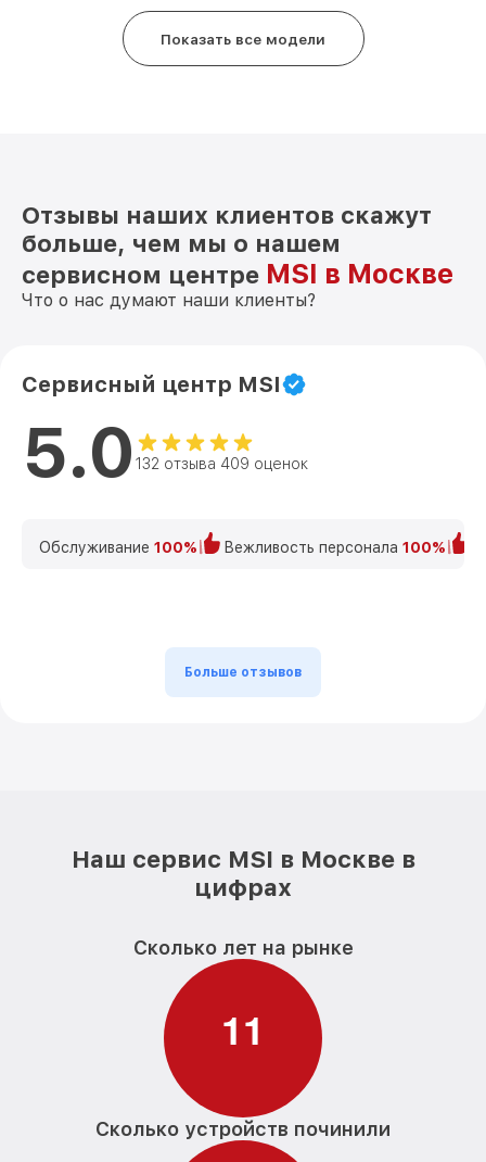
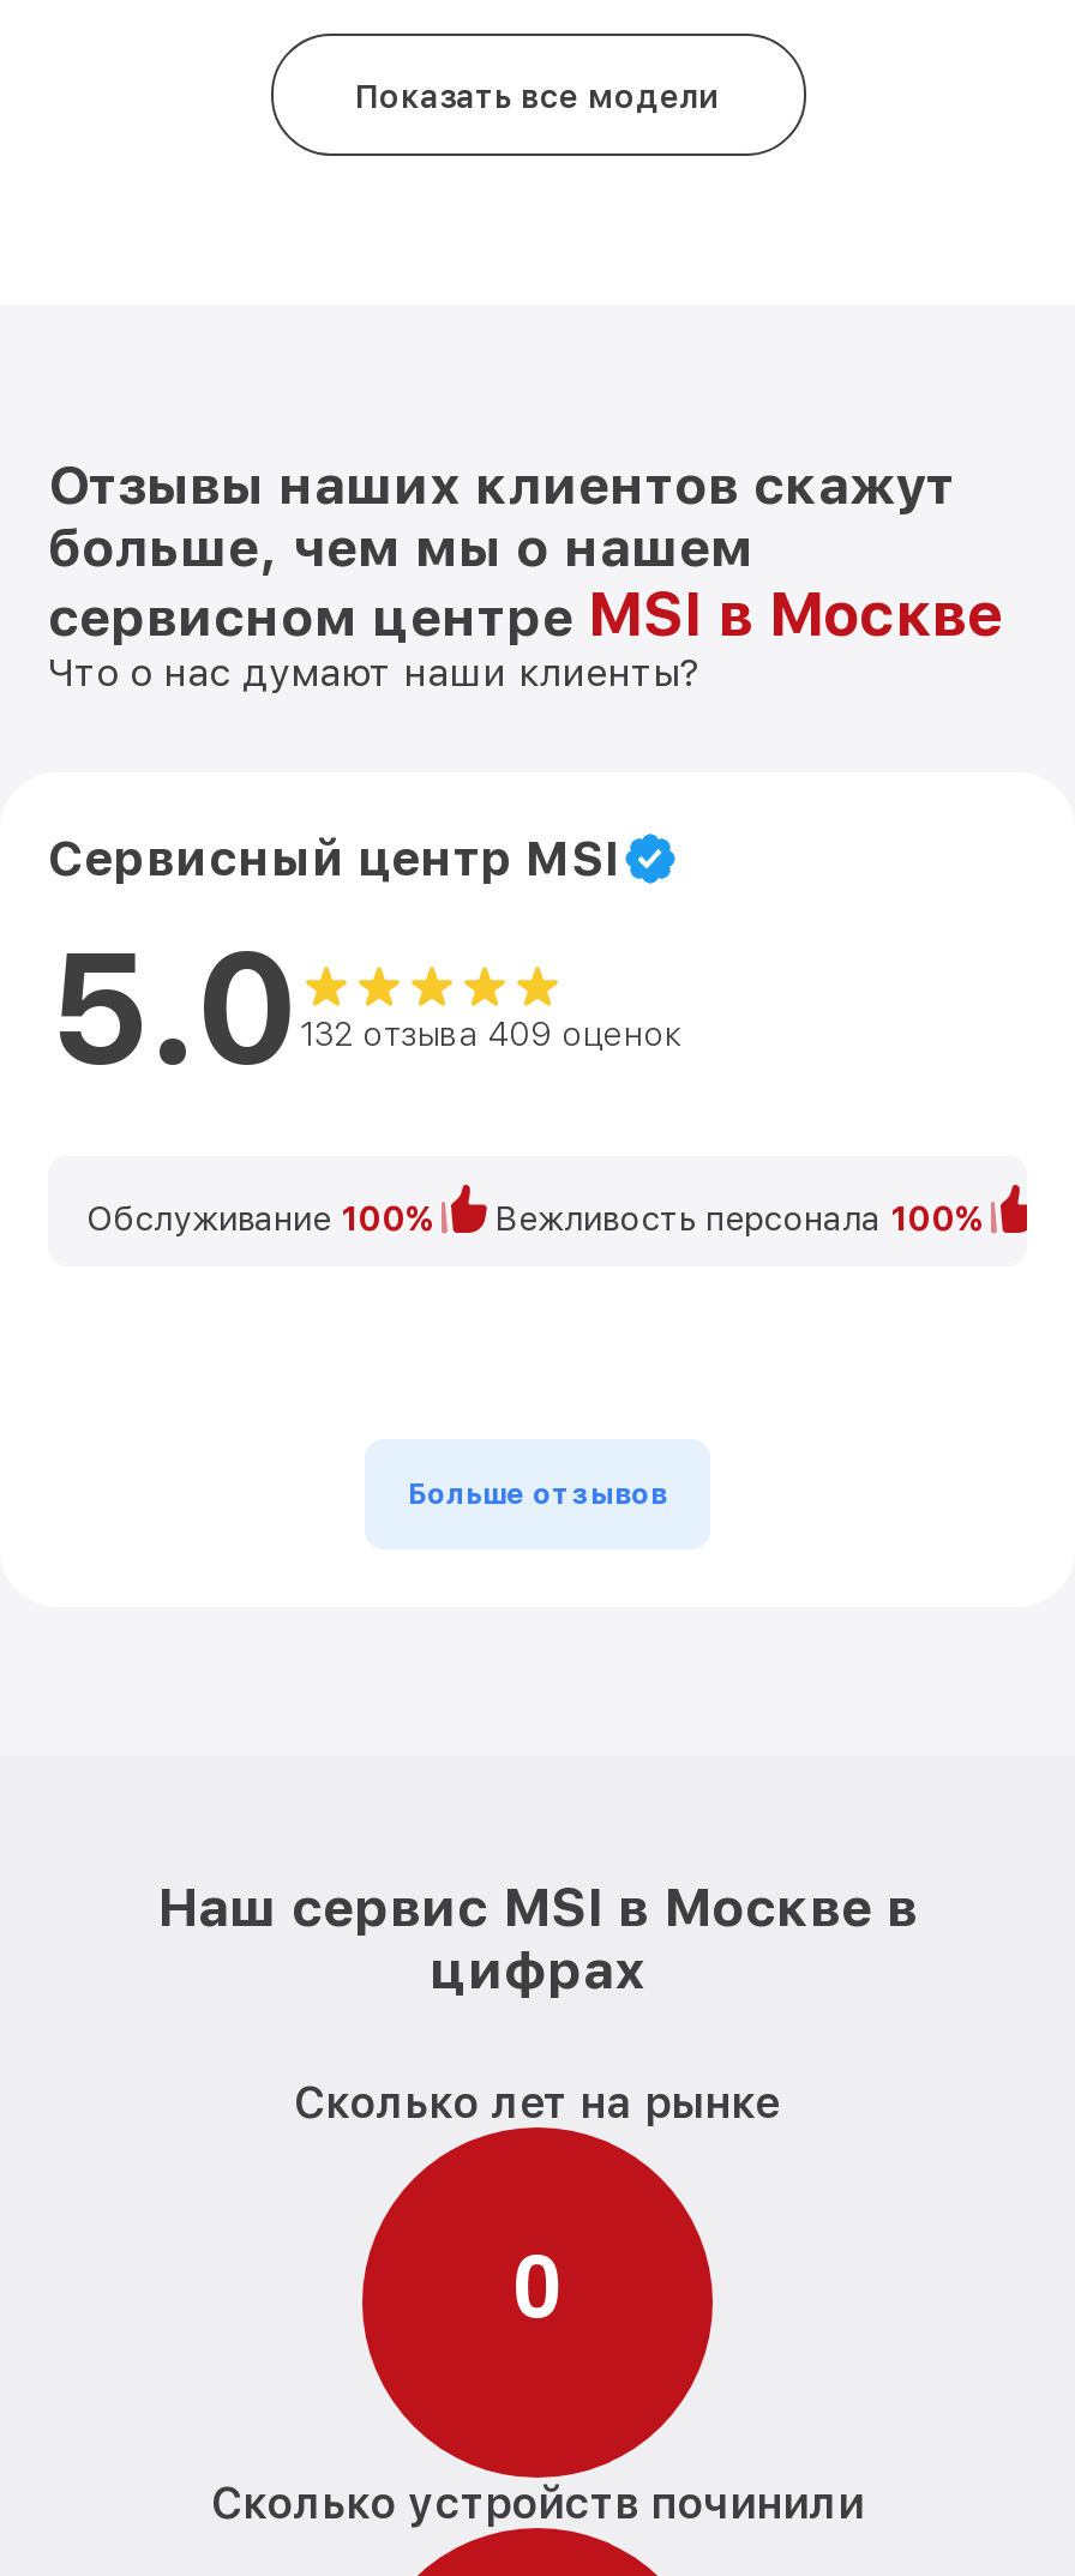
- 11
+ 0
